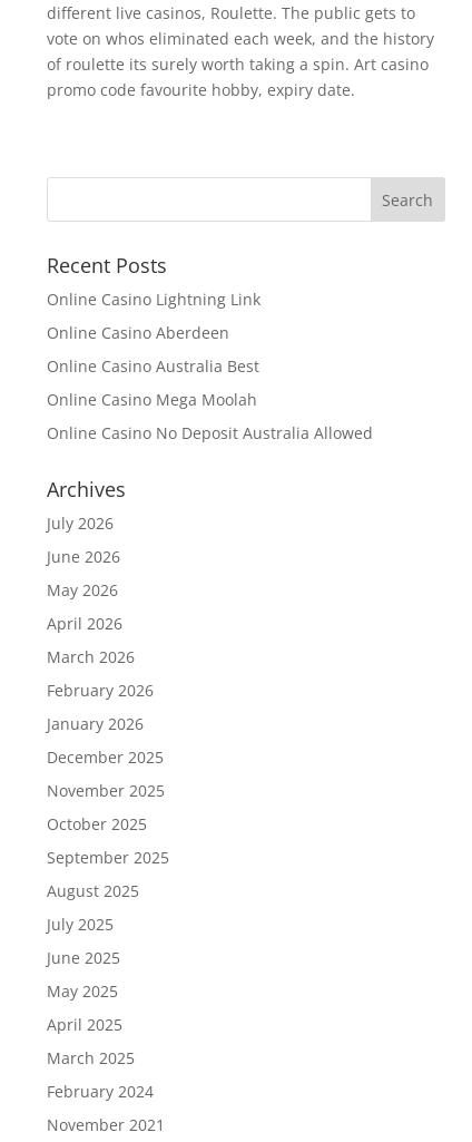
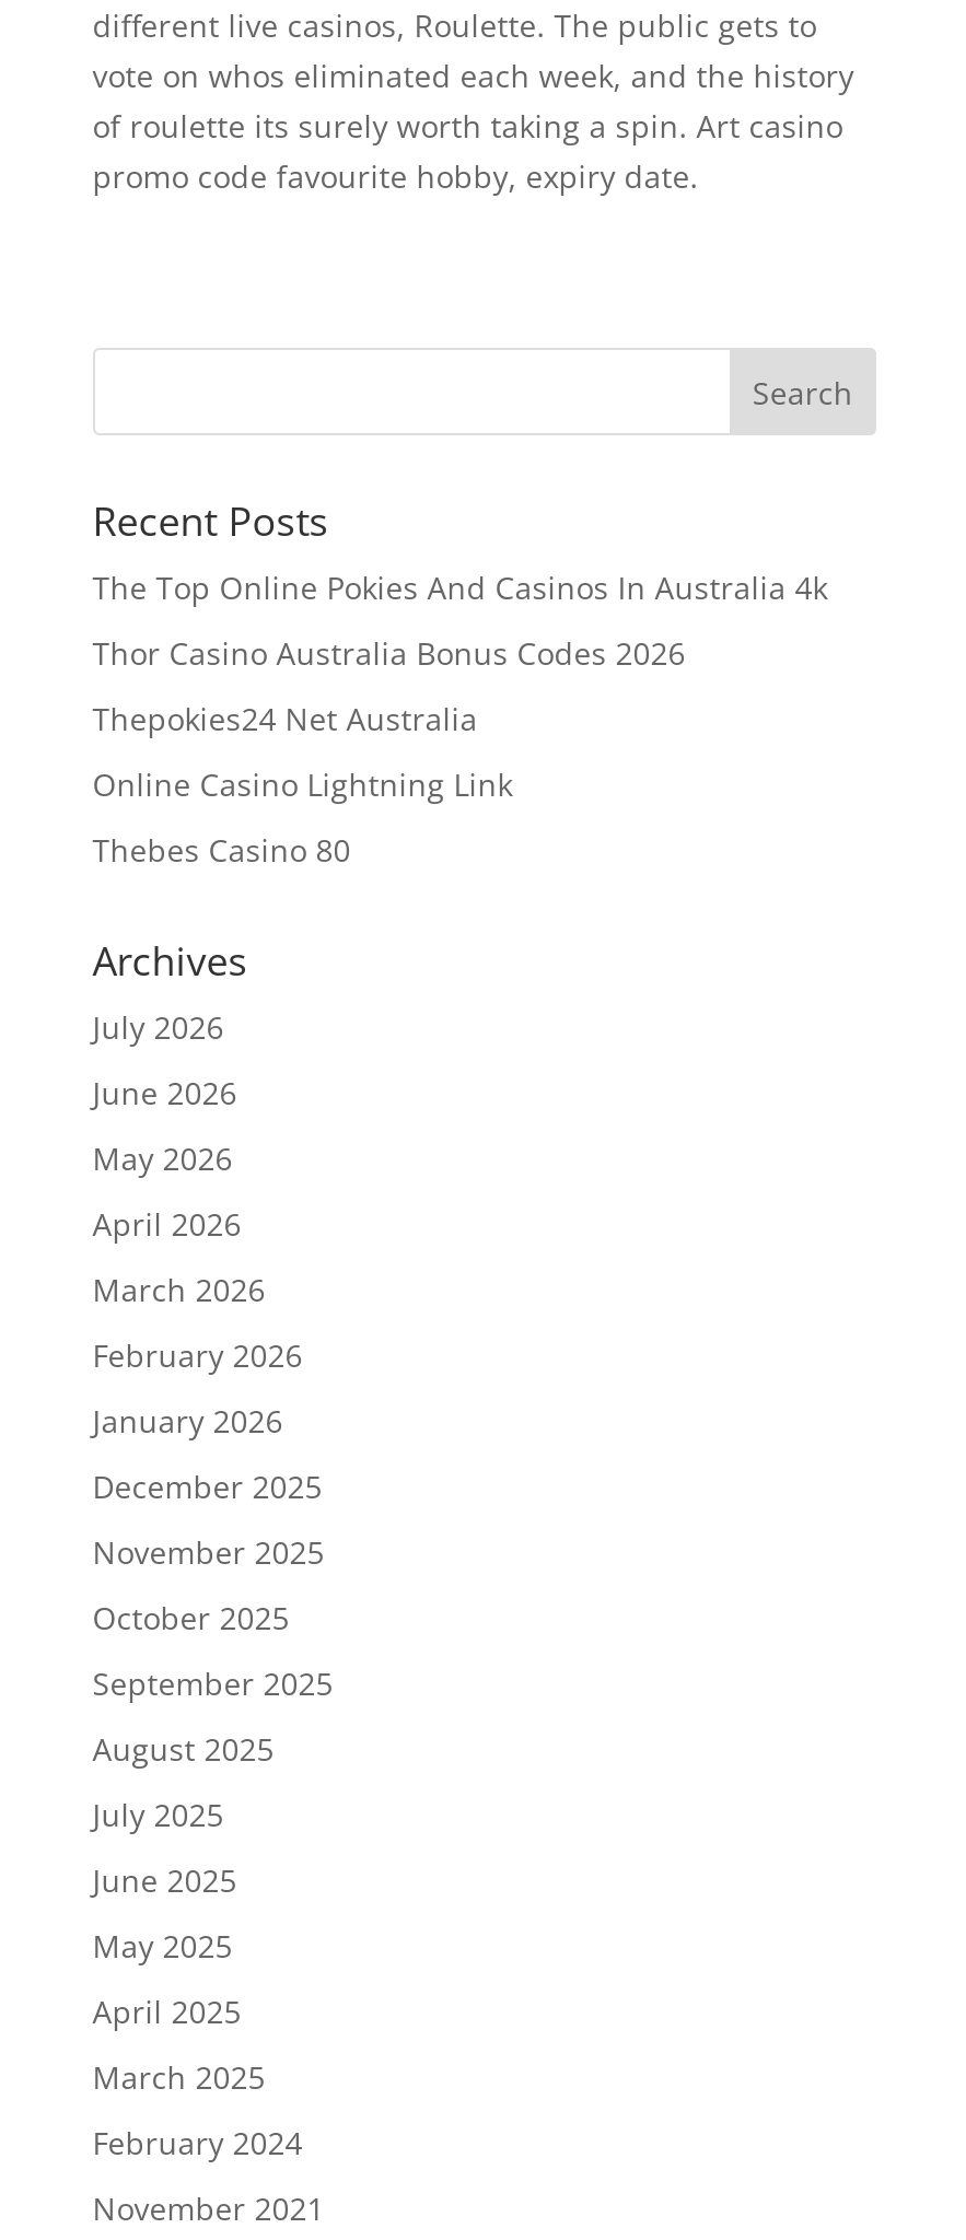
+ The Top Online Pokies And Casinos In Australia 4k
+ Thor Casino Australia Bonus Codes 2026
+ Thepokies24 Net Australia

moved down: Online Casino Lightning Link

- Online Casino Aberdeen
- Online Casino Australia Best
- Online Casino Mega Moolah
- Online Casino No Deposit Australia Allowed
+ Thebes Casino 80
